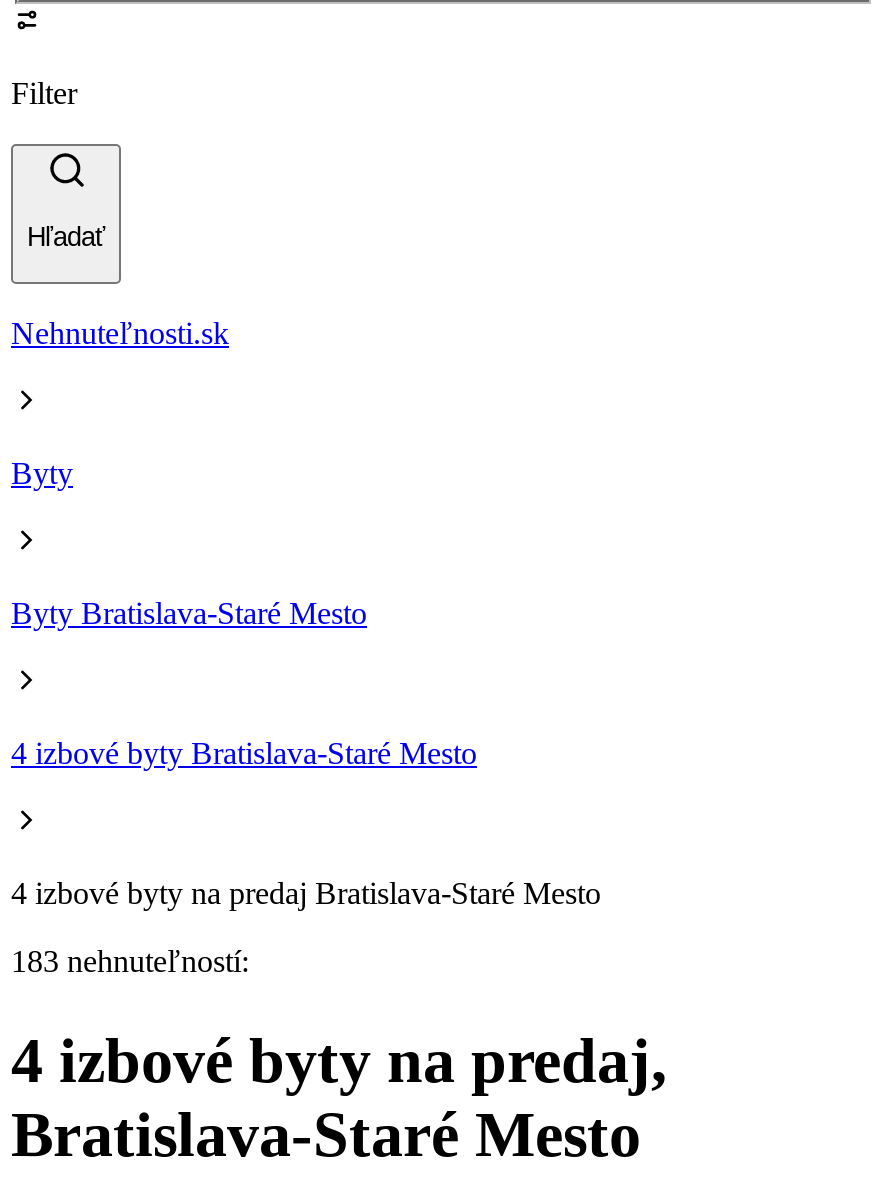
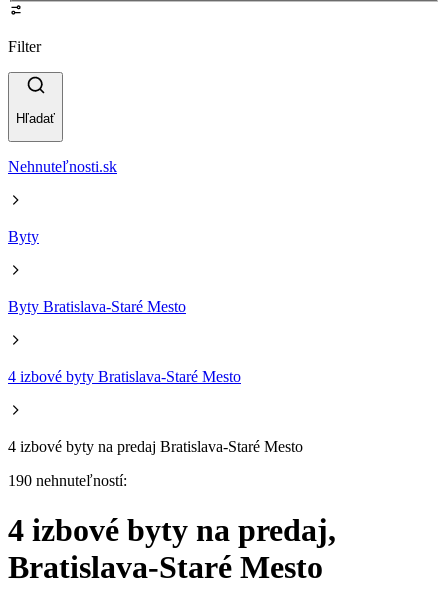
- 183 nehnuteľností:
+ 190 nehnuteľností:
